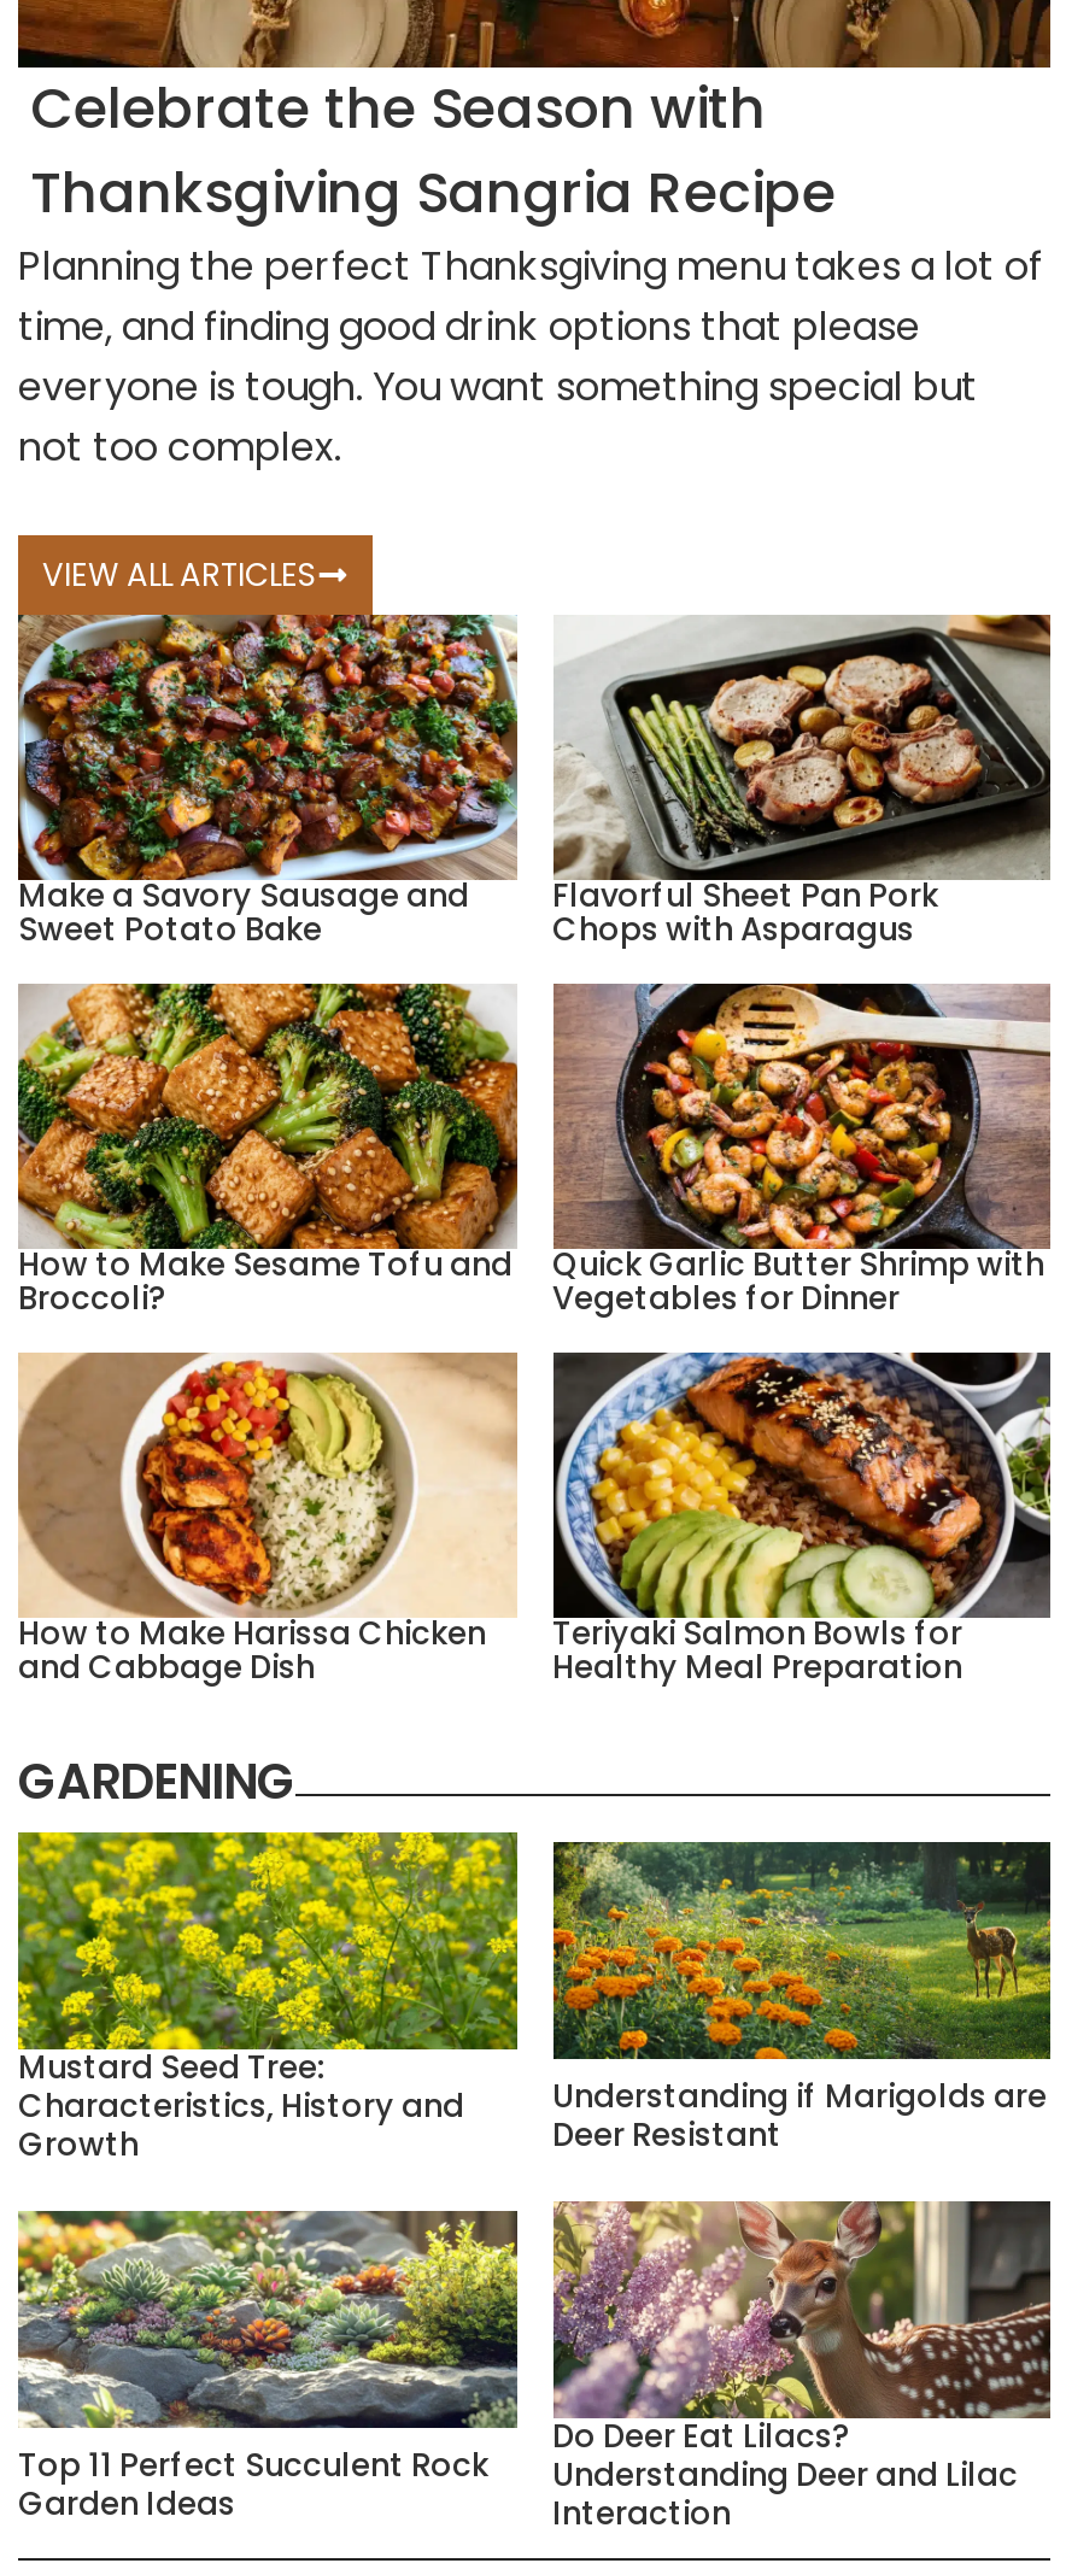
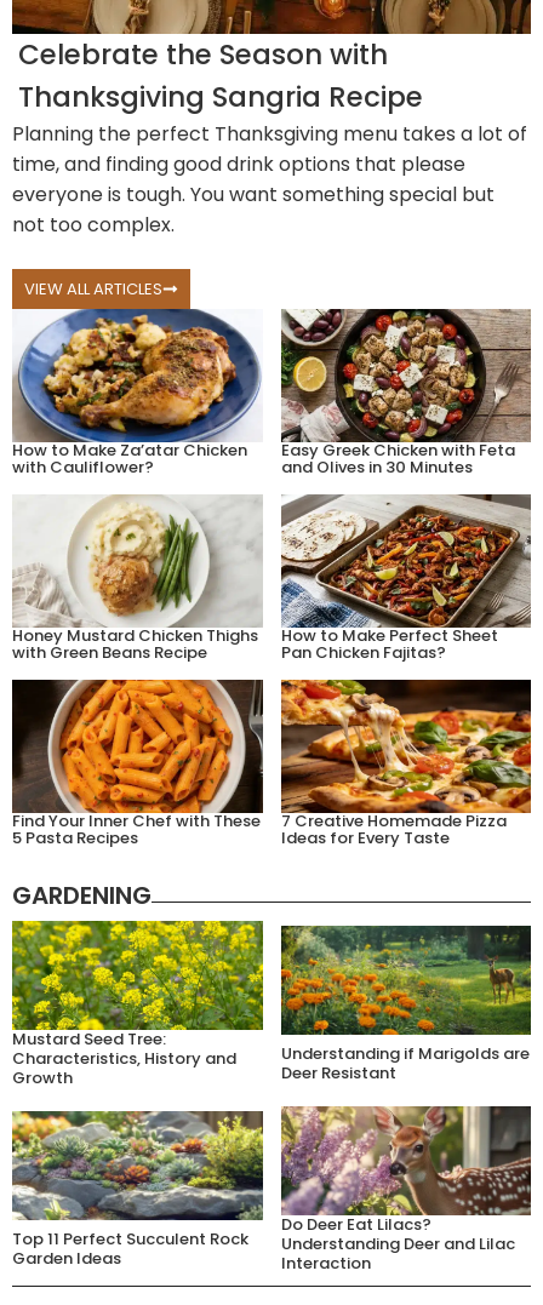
- [image]
- Make a Savory Sausage and
- Sweet Potato Bake
+ [image]
+ How to Make Za’atar Chicken
+ with Cauliflower?

- [image]
- Flavorful Sheet Pan Pork
- Chops with Asparagus
+ [image]
+ Easy Greek Chicken with Feta
+ and Olives in 30 Minutes

- [image]
- How to Make Sesame Tofu and
- Broccoli?
+ [image]
+ Honey Mustard Chicken Thighs
+ with Green Beans Recipe

- [image]
- Quick Garlic Butter Shrimp with
- Vegetables for Dinner
+ [image]
+ How to Make Perfect Sheet
+ Pan Chicken Fajitas?

- [image]
- How to Make Harissa Chicken
- and Cabbage Dish
+ [image]
+ Find Your Inner Chef with These
+ 5 Pasta Recipes

- [image]
- Teriyaki Salmon Bowls for
- Healthy Meal Preparation
+ [image]
+ 7 Creative Homemade Pizza
+ Ideas for Every Taste
